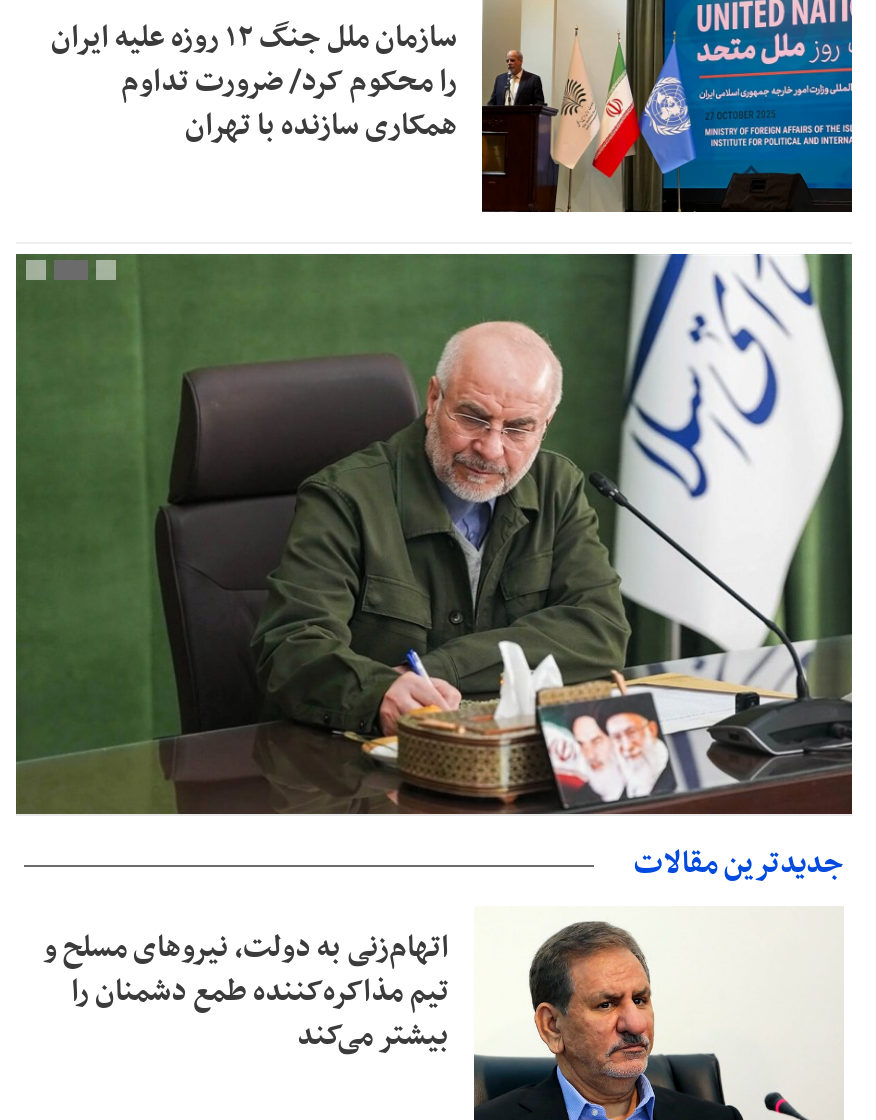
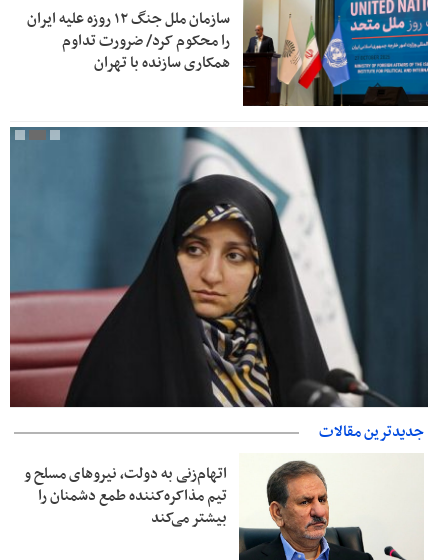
- [image]
+ [image]
